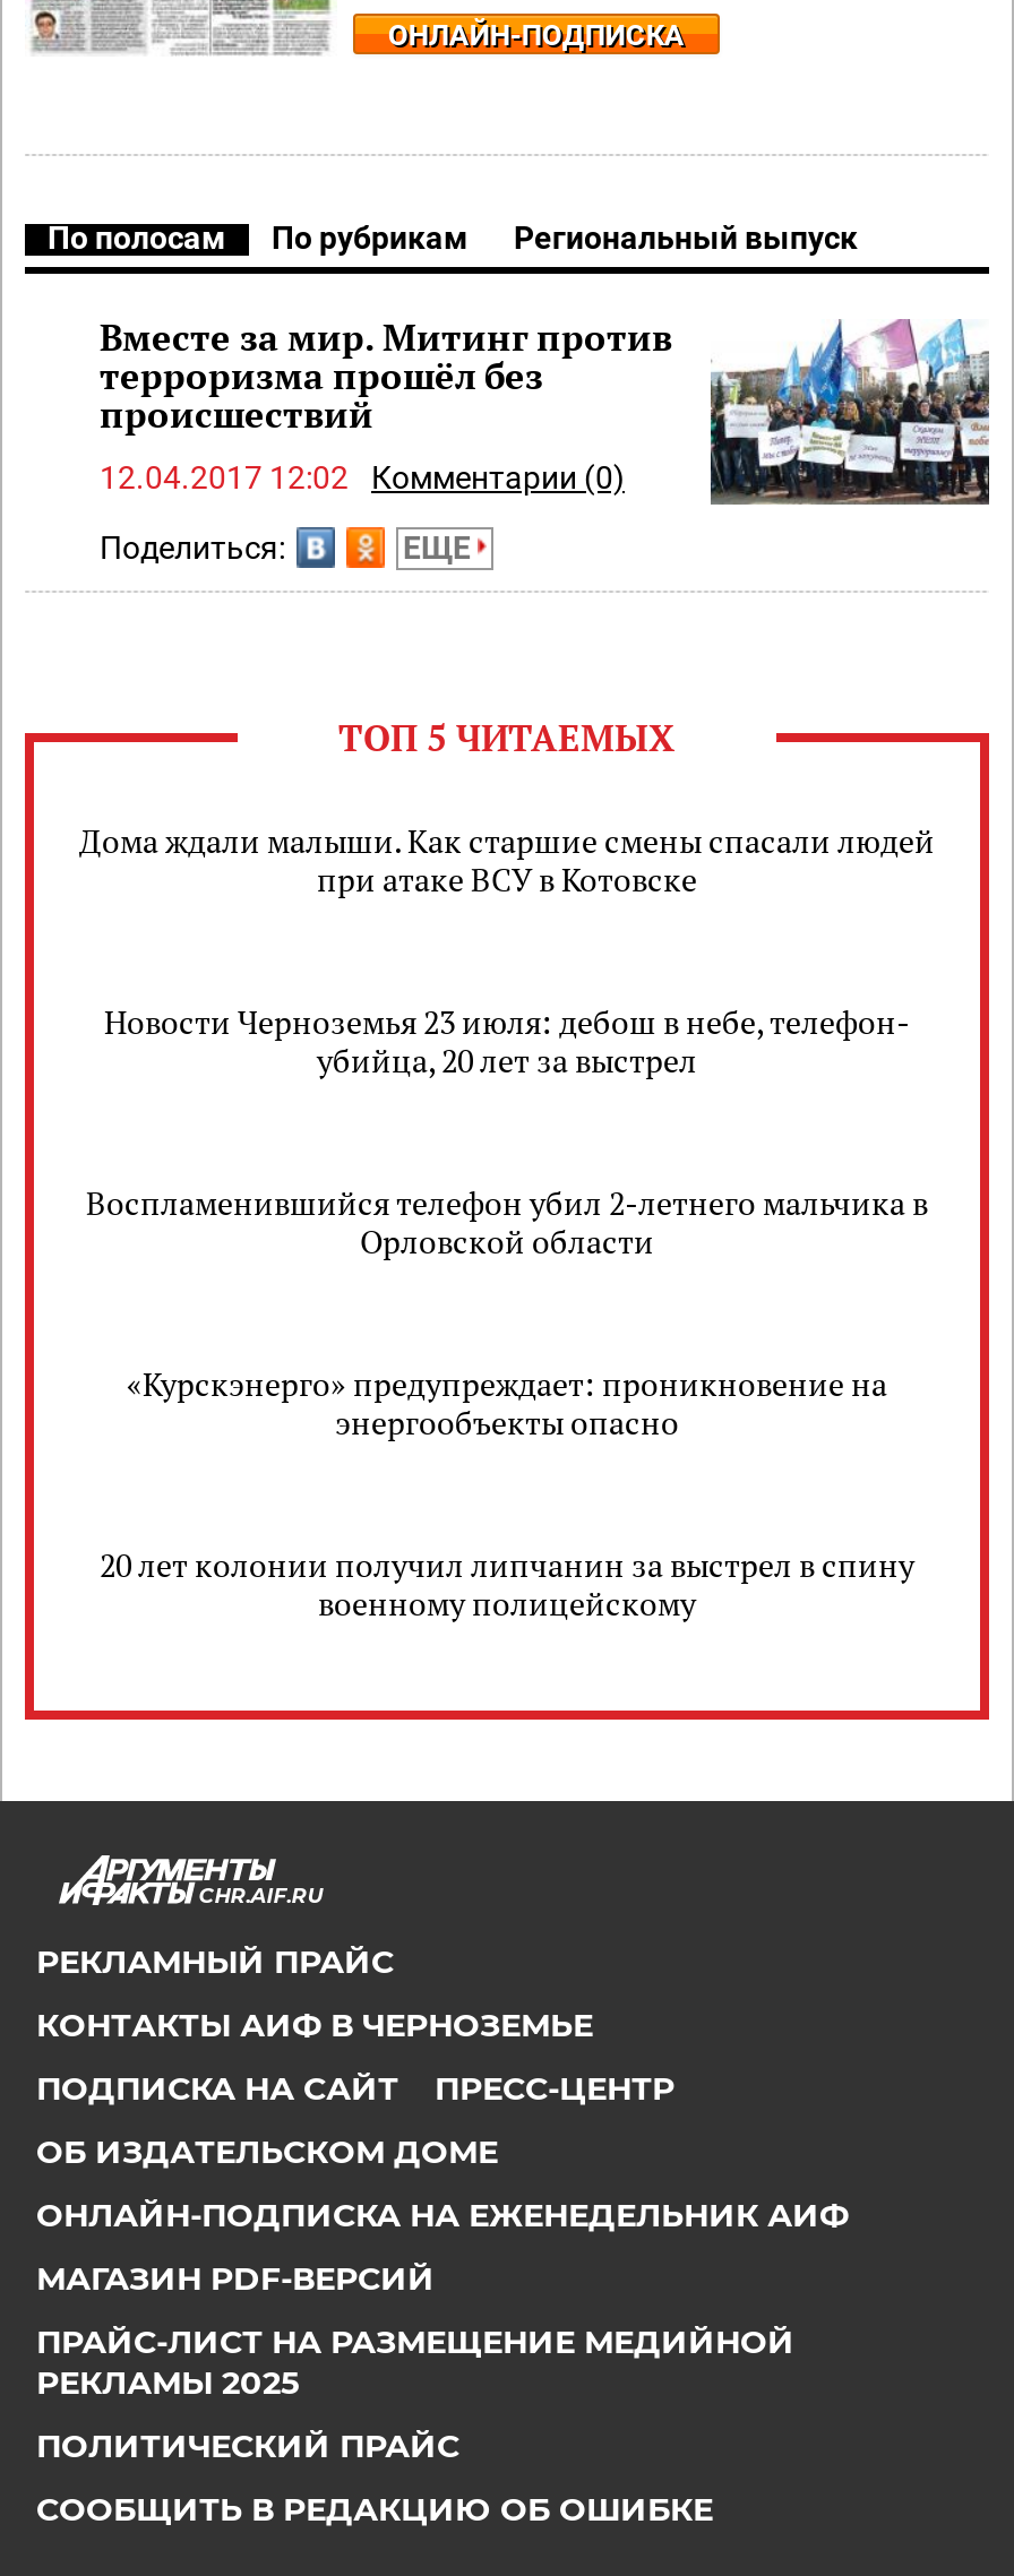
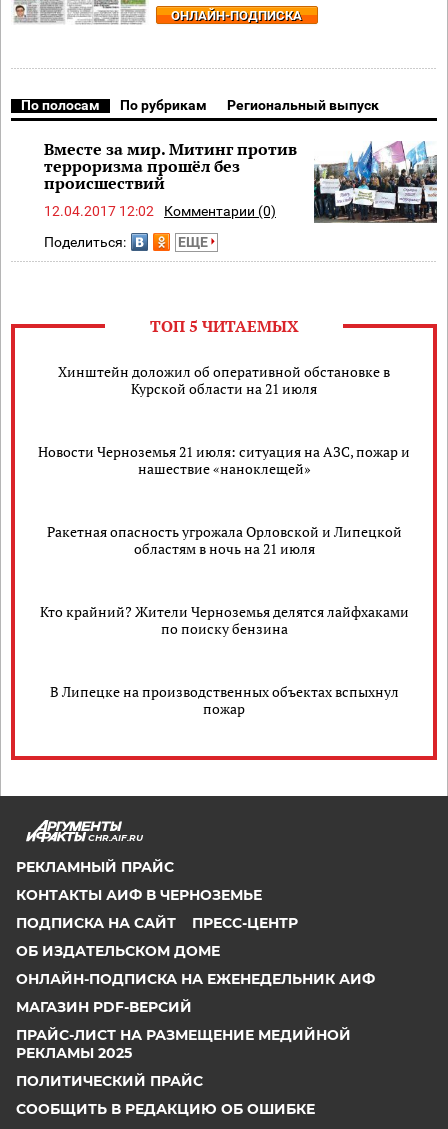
- Дома ждали малыши. Как старшие смены спасали людей
- при атаке ВСУ в Котовске
+ Хинштейн доложил об оперативной обстановке в
+ Курской области на 21 июля

- Новости Черноземья 23 июля: дебош в небе, телефон-
- убийца, 20 лет за выстрел
+ Новости Черноземья 21 июля: ситуация на АЗС, пожар и
+ нашествие «наноклещей»

- Воспламенившийся телефон убил 2-летнего мальчика в
- Орловской области
+ Ракетная опасность угрожала Орловской и Липецкой
+ областям в ночь на 21 июля

- «Курскэнерго» предупреждает: проникновение на
- энергообъекты опасно
+ Кто крайний? Жители Черноземья делятся лайфхаками
+ по поиску бензина

- 20 лет колонии получил липчанин за выстрел в спину
- военному полицейскому
+ В Липецке на производственных объектах вспыхнул
+ пожар
